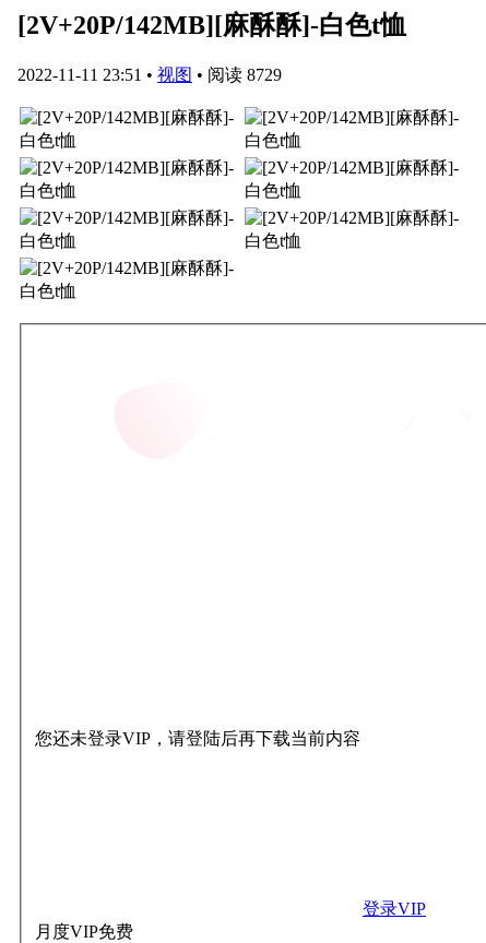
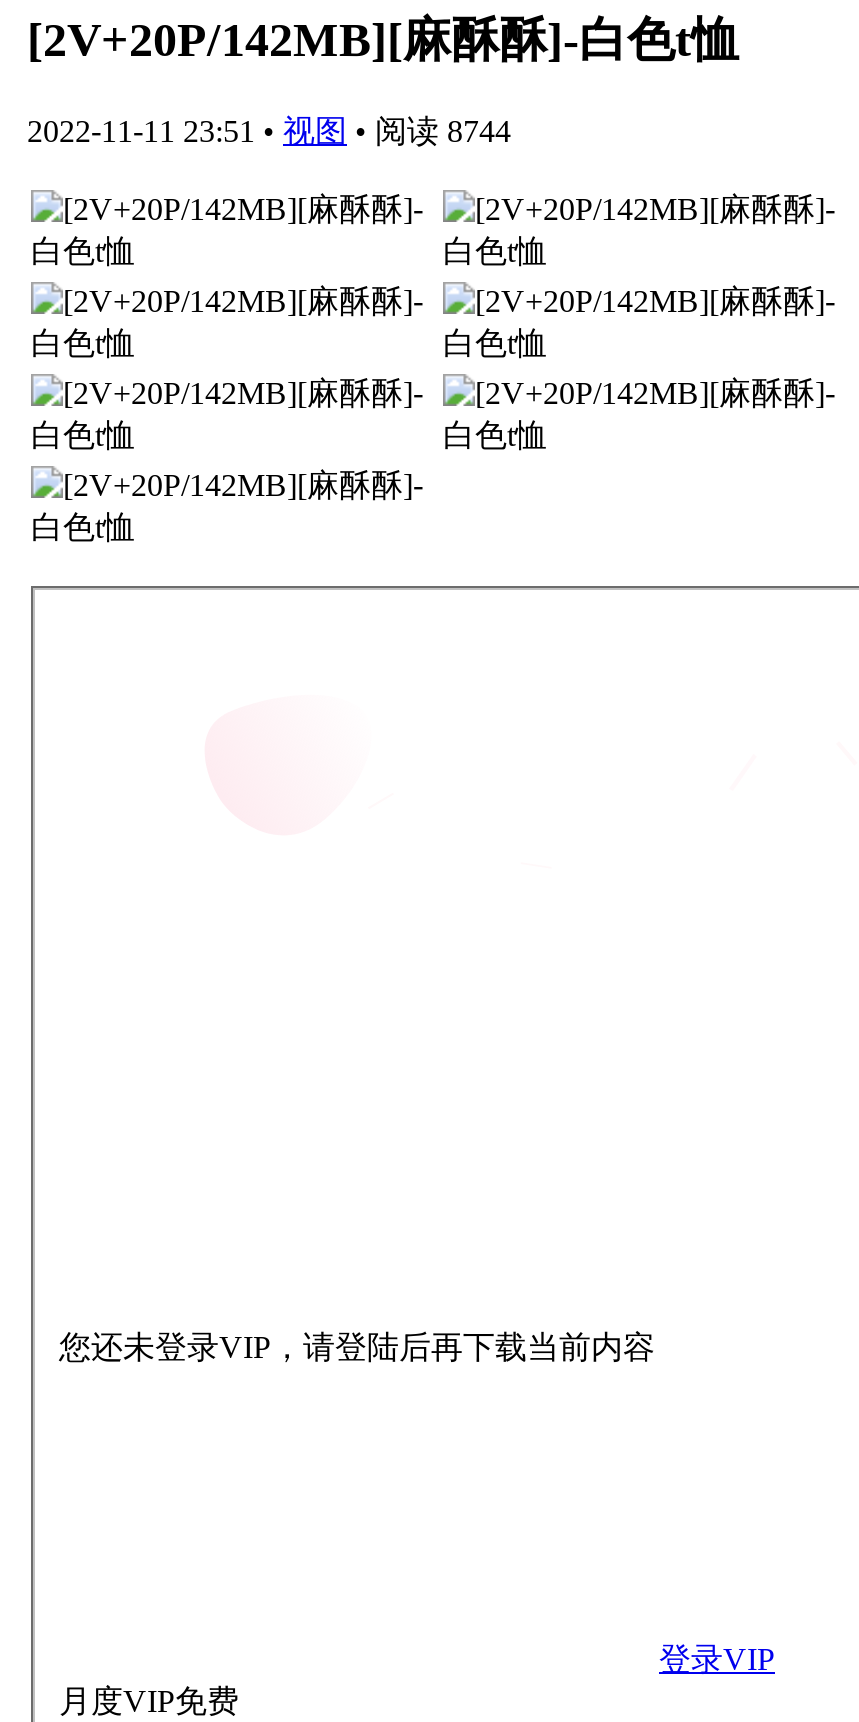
- 2022-11-11 23:51 • 视图 • 阅读 8729
+ 2022-11-11 23:51 • 视图 • 阅读 8744
